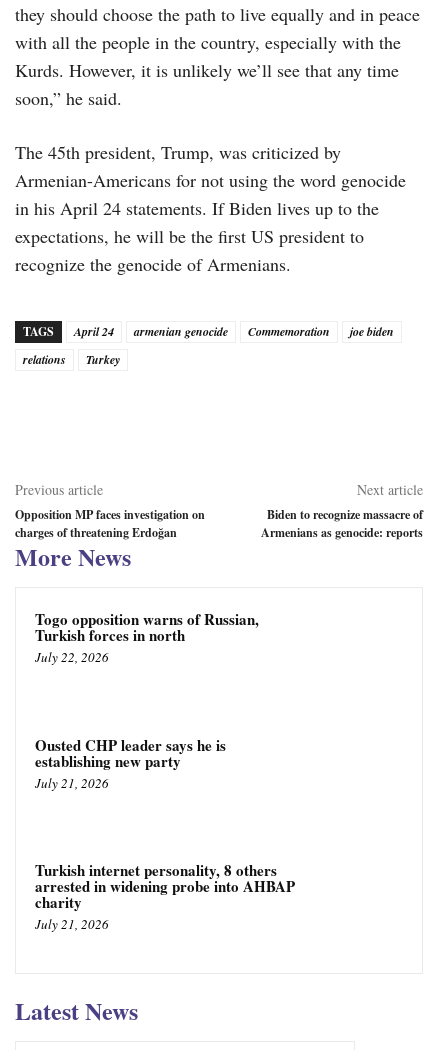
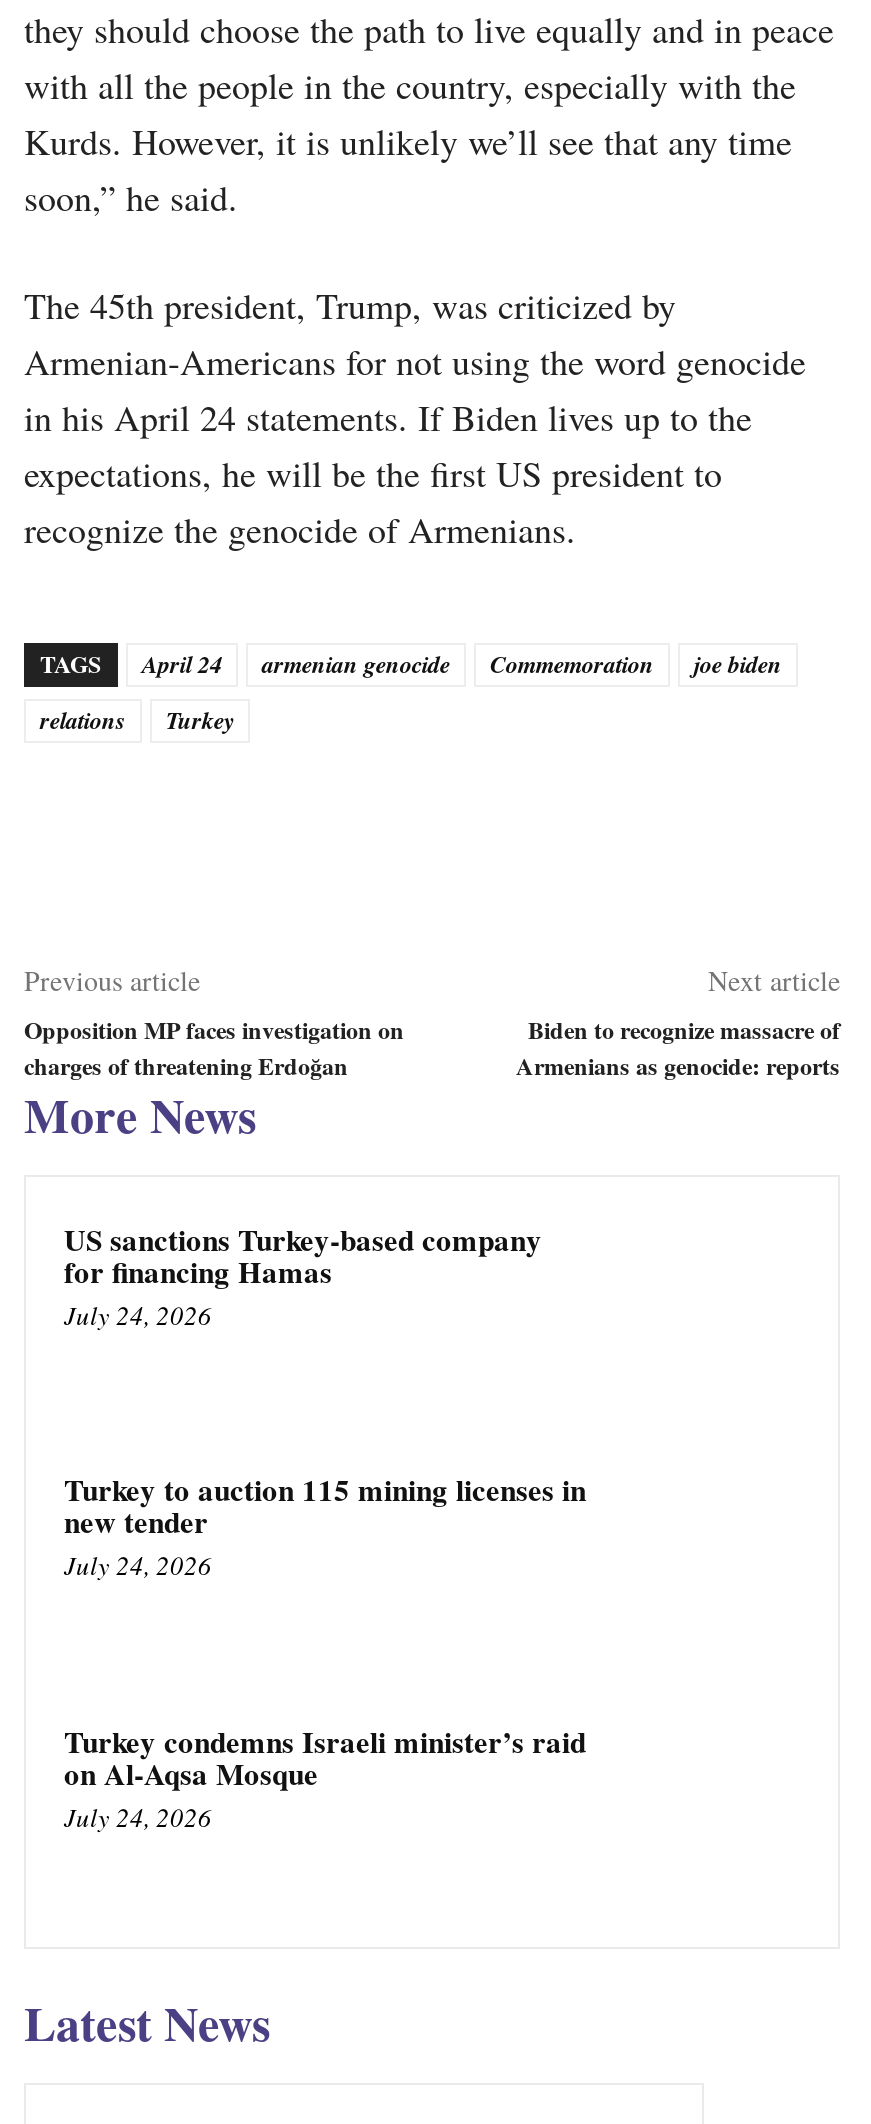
- Togo opposition warns of Russian,
- Turkish forces in north
- July 22, 2026
+ US sanctions Turkey-based company
+ for financing Hamas
+ July 24, 2026

- Ousted CHP leader says he is
- establishing new party
- July 21, 2026
+ Turkey to auction 115 mining licenses in
+ new tender
+ July 24, 2026

- Turkish internet personality, 8 others
- arrested in widening probe into AHBAP
- charity
- July 21, 2026
+ Turkey condemns Israeli minister’s raid
+ on Al-Aqsa Mosque
+ July 24, 2026
